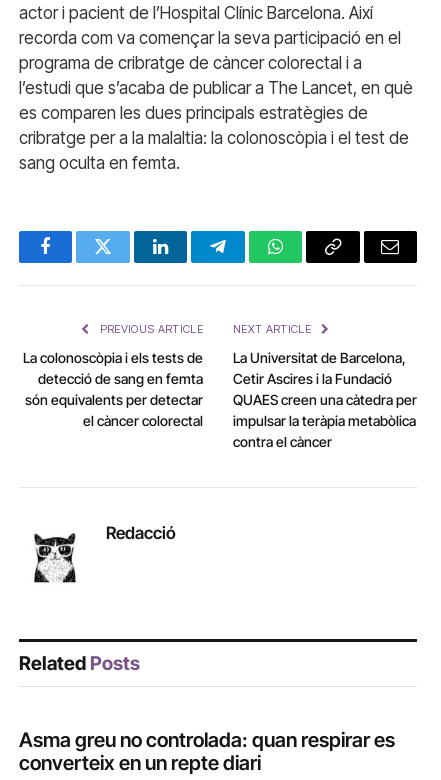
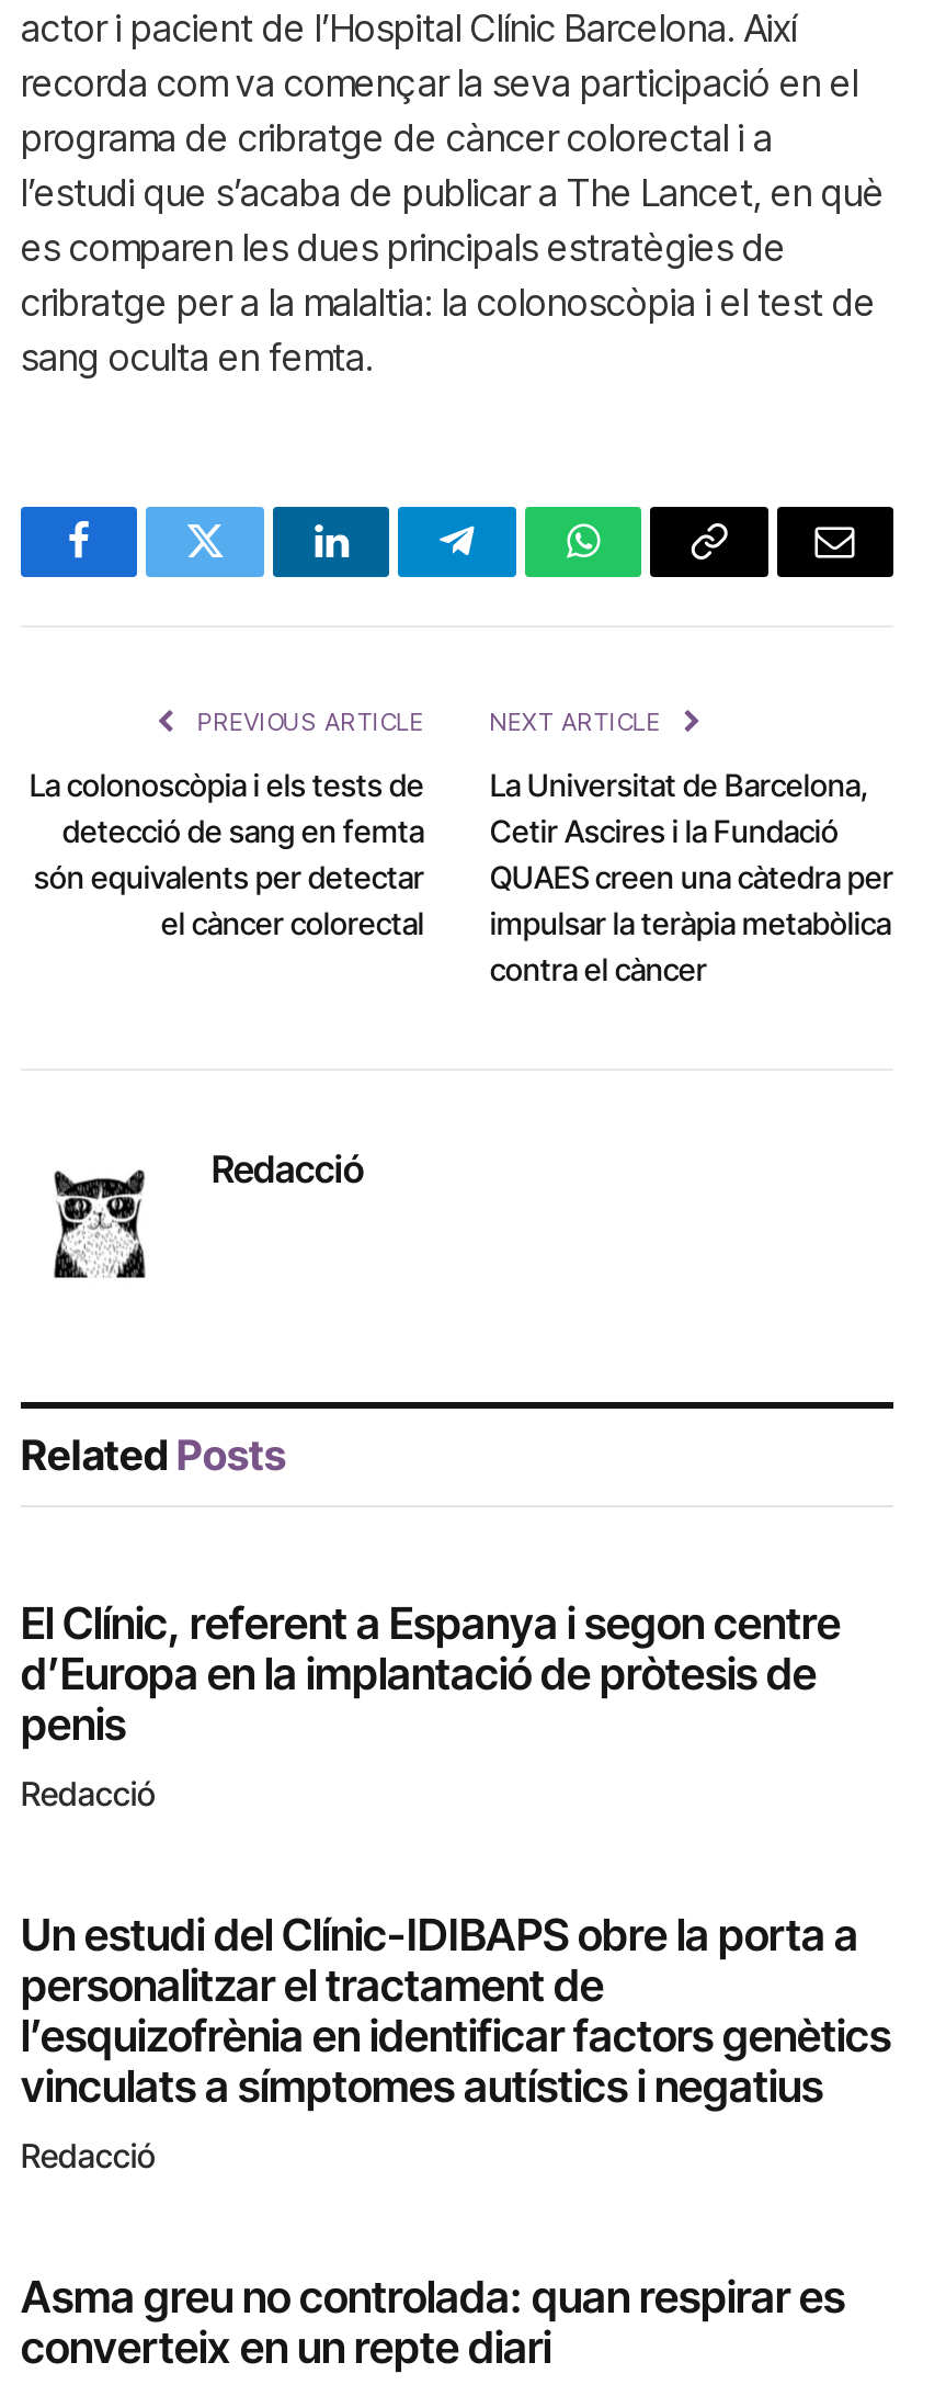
+ El Clínic, referent a Espanya i segon centre
+ d’Europa en la implantació de pròtesis de
+ penis
+ Redacció
+ Un estudi del Clínic-IDIBAPS obre la porta a
+ personalitzar el tractament de
+ l’esquizofrènia en identificar factors genètics
+ vinculats a símptomes autístics i negatius
+ Redacció
